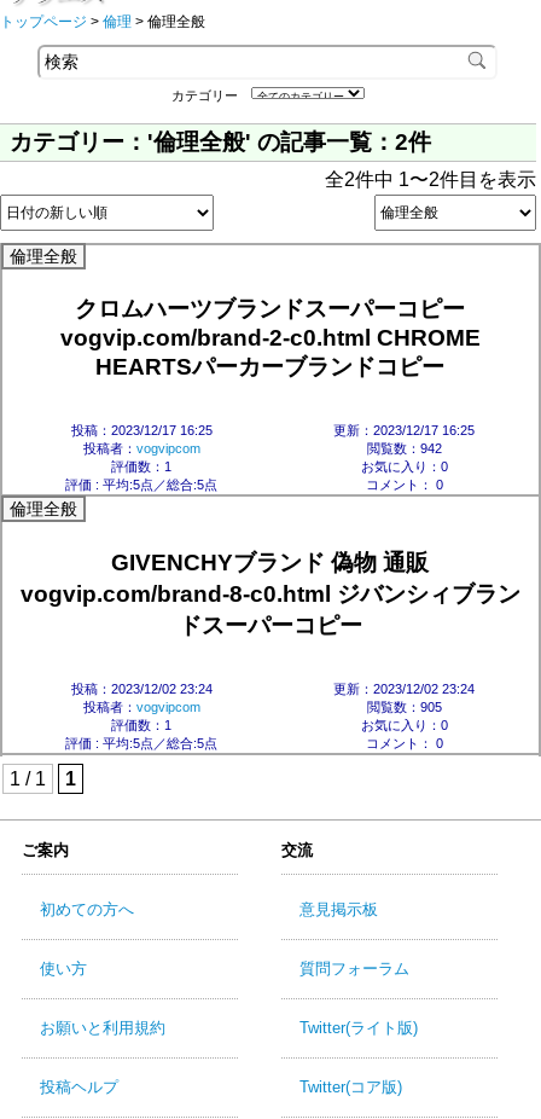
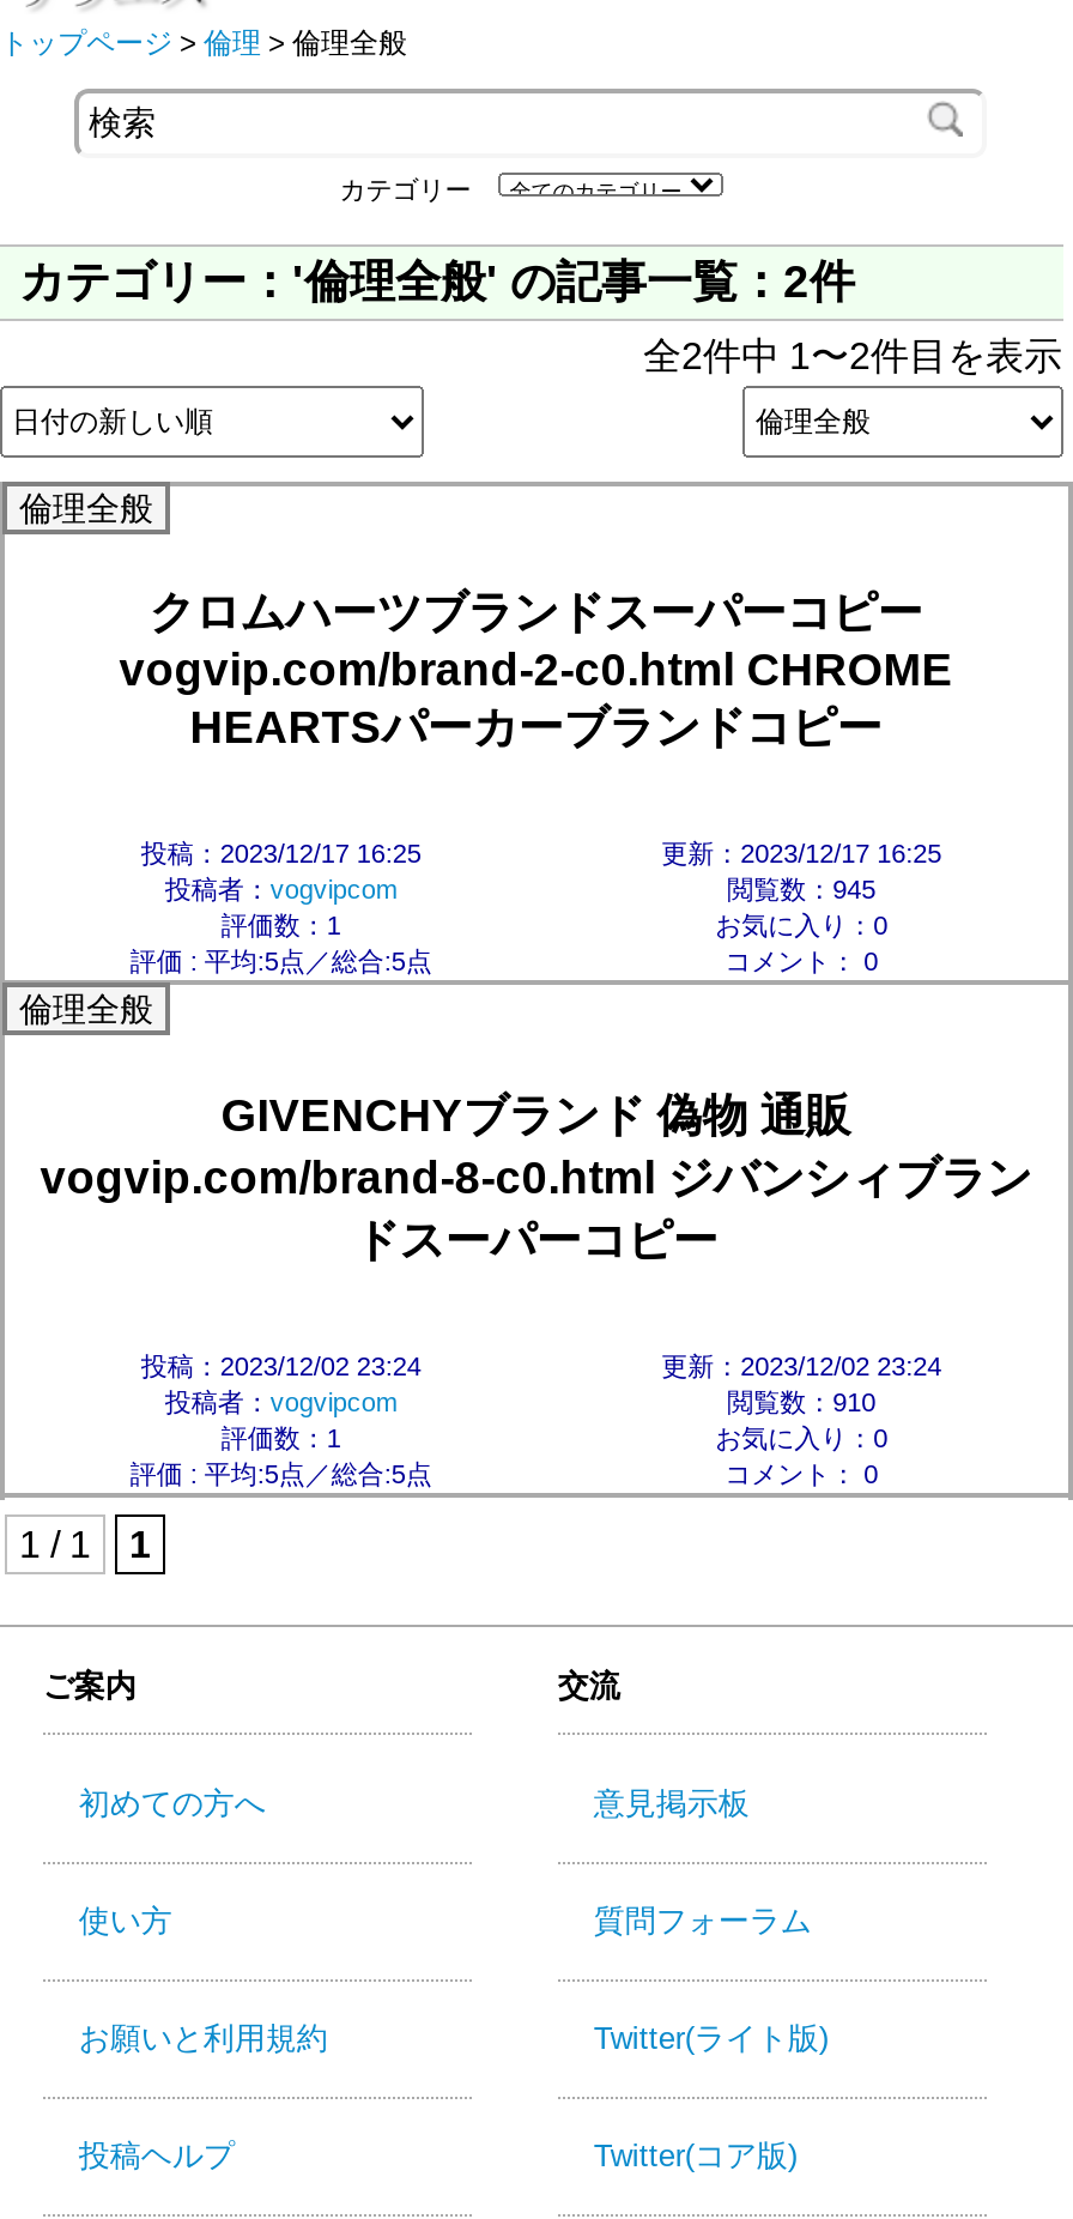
- 閲覧数：942
+ 閲覧数：945

- 閲覧数：905
+ 閲覧数：910
